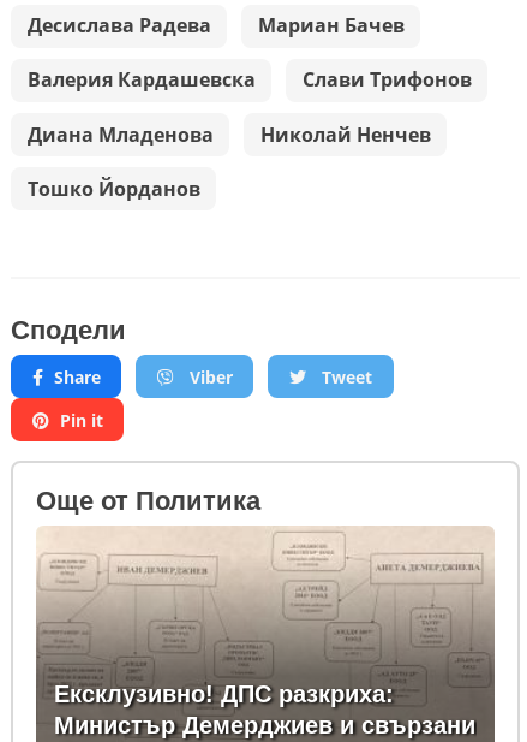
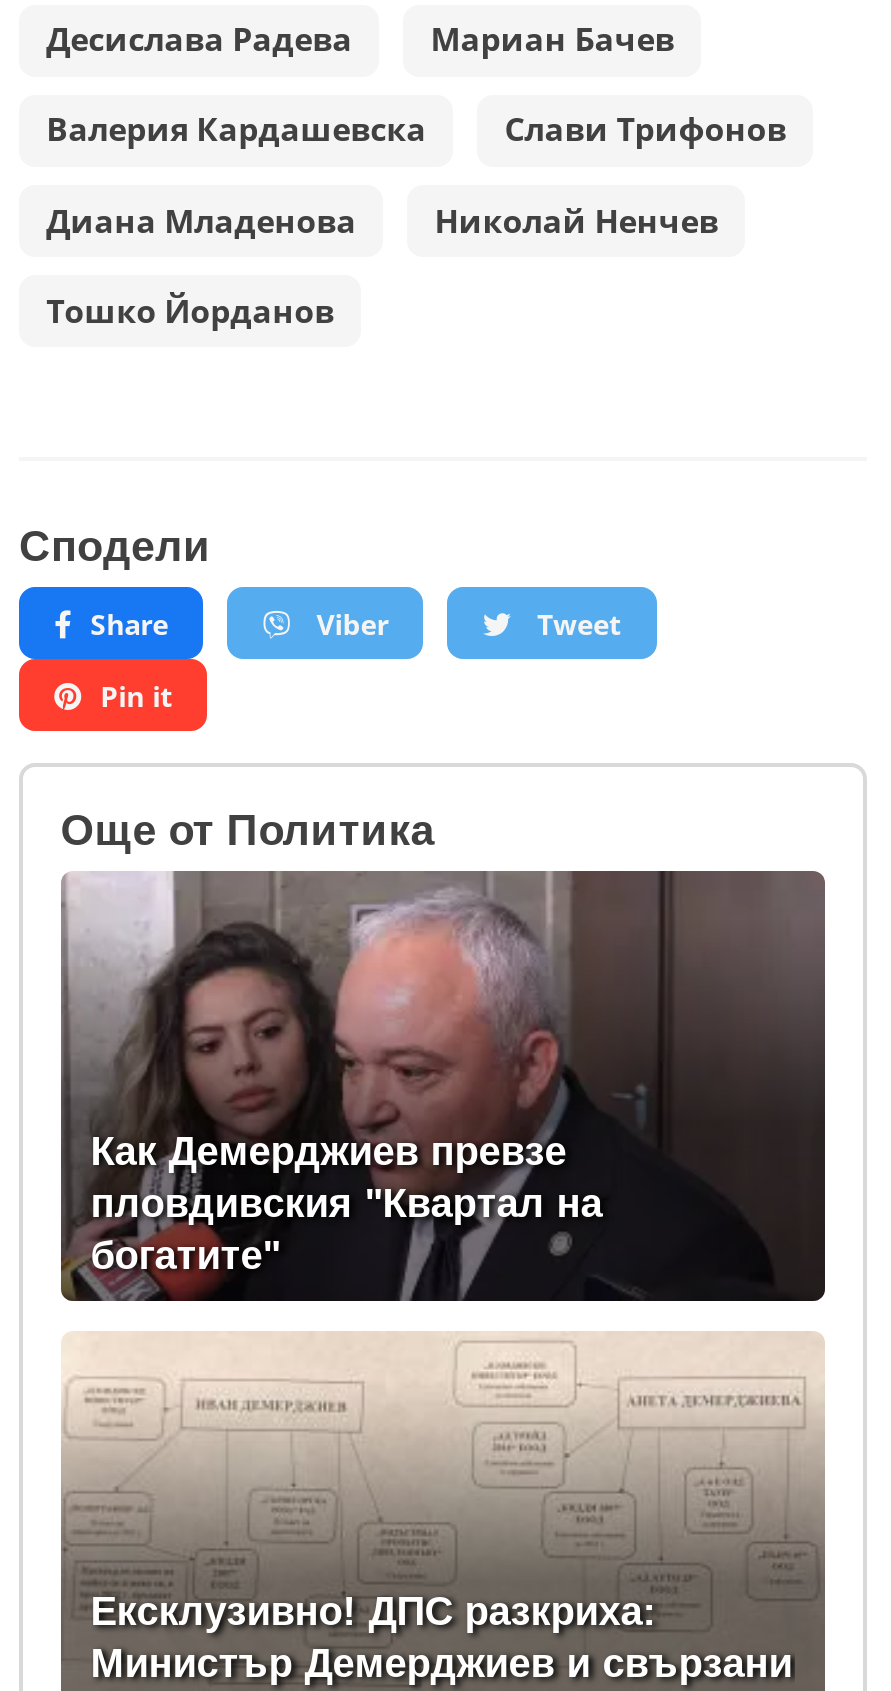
+ [image]
+ Как Демерджиев превзе
+ пловдивския "Квартал на
+ богатите"
